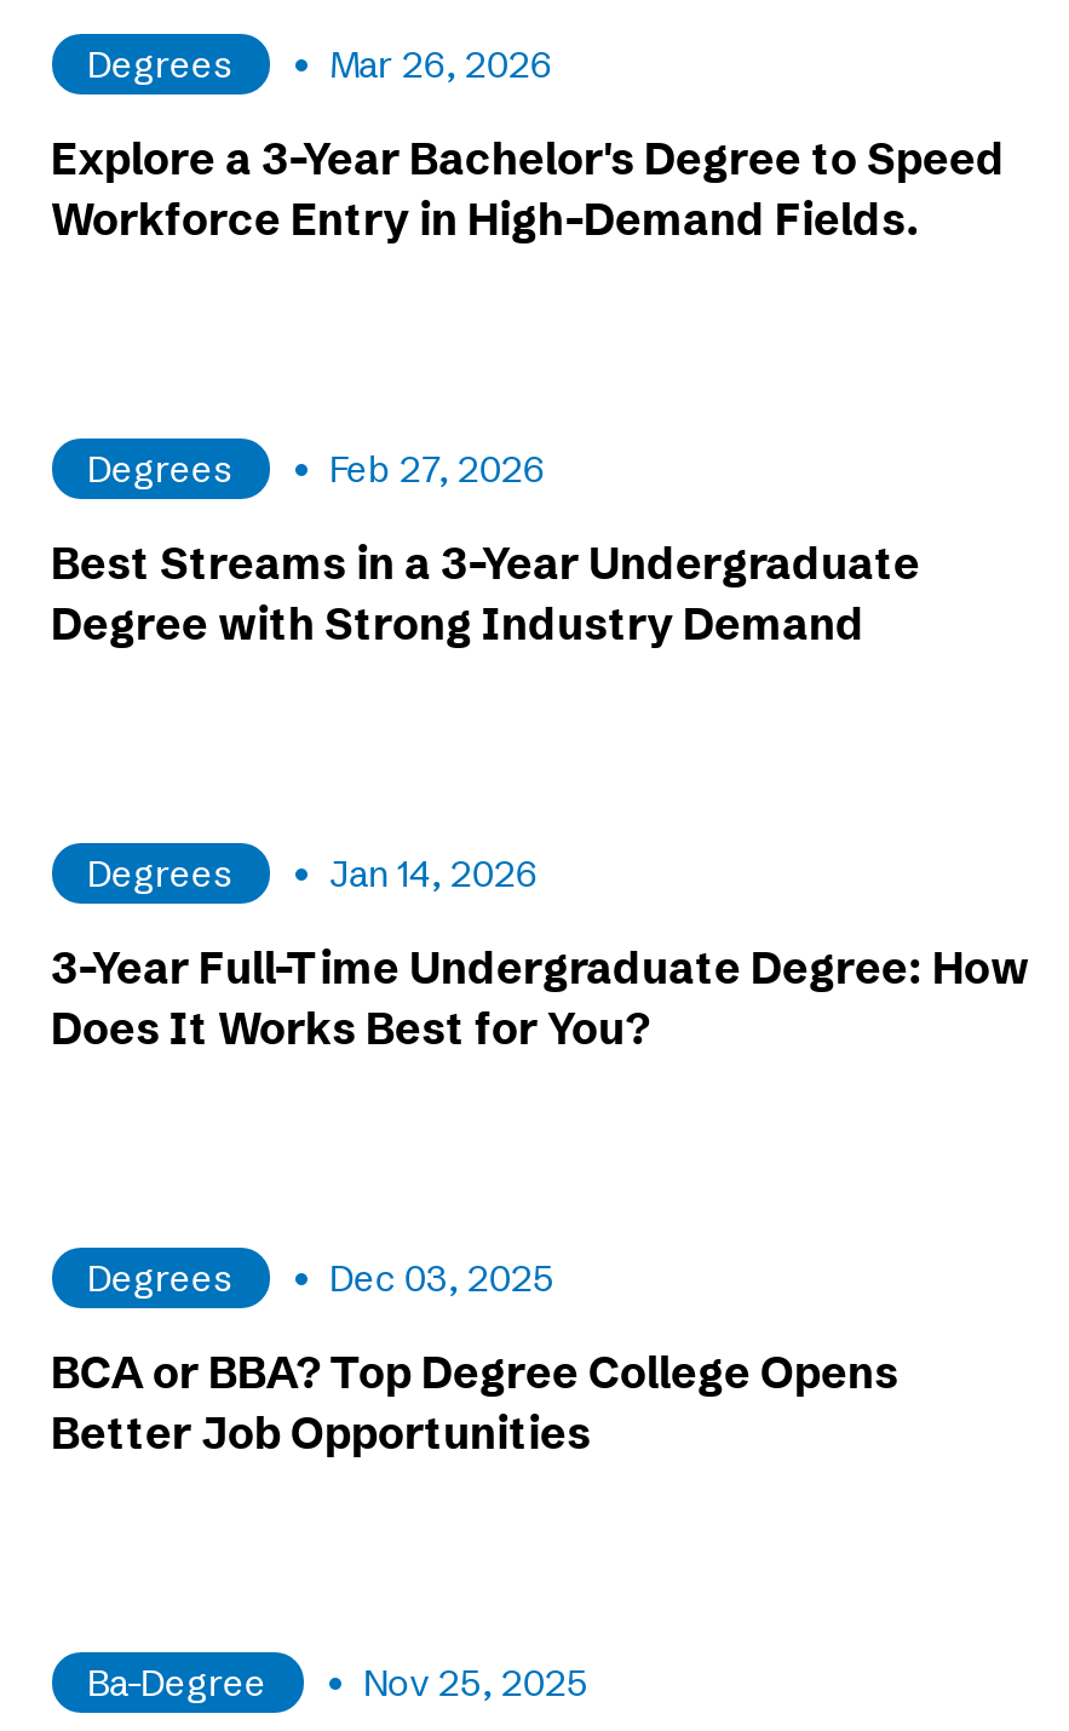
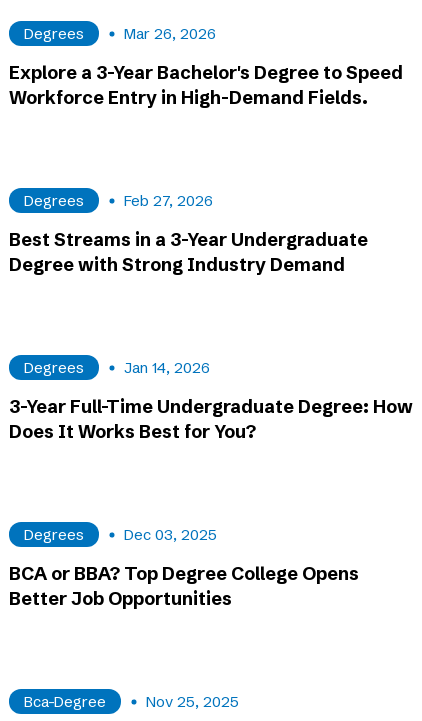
- Ba-Degree
+ Bca-Degree
